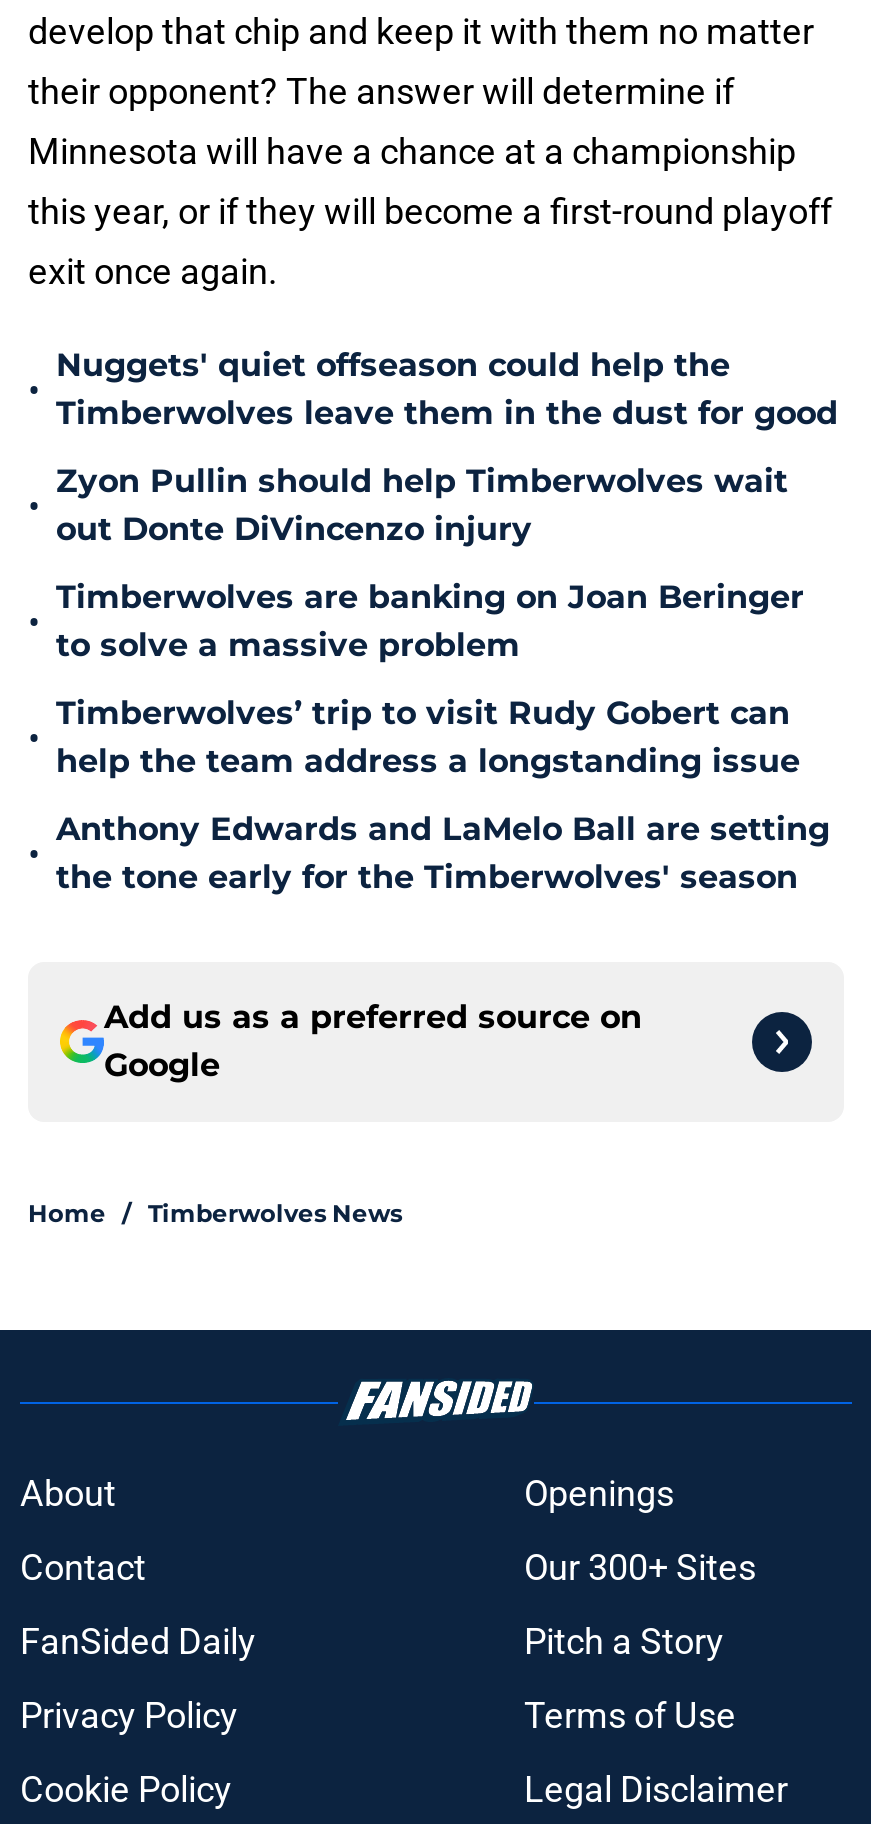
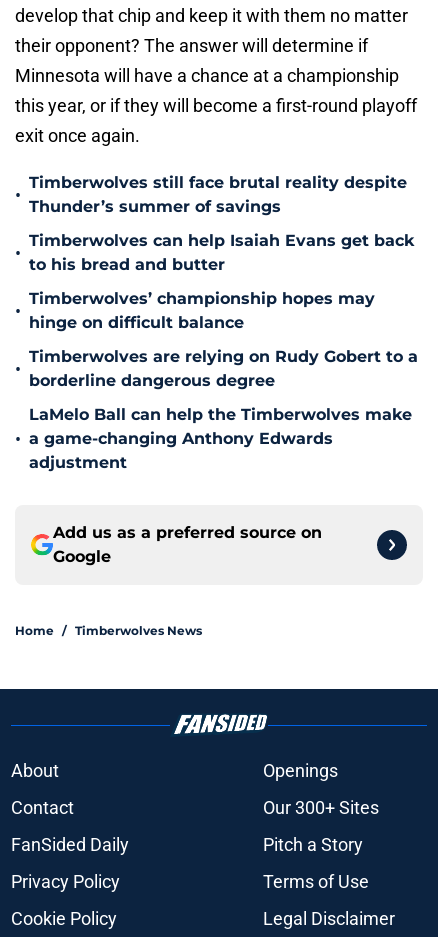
- Nuggets' quiet offseason could help the
- Timberwolves leave them in the dust for good
+ Timberwolves still face brutal reality despite
+ Thunder’s summer of savings

- Zyon Pullin should help Timberwolves wait
- out Donte DiVincenzo injury
+ Timberwolves can help Isaiah Evans get back
+ to his bread and butter

- Timberwolves are banking on Joan Beringer
- to solve a massive problem
+ Timberwolves’ championship hopes may
+ hinge on difficult balance

- Timberwolves’ trip to visit Rudy Gobert can
- help the team address a longstanding issue
+ Timberwolves are relying on Rudy Gobert to a
+ borderline dangerous degree

- Anthony Edwards and LaMelo Ball are setting
- the tone early for the Timberwolves' season
+ LaMelo Ball can help the Timberwolves make
+ a game-changing Anthony Edwards
+ adjustment
